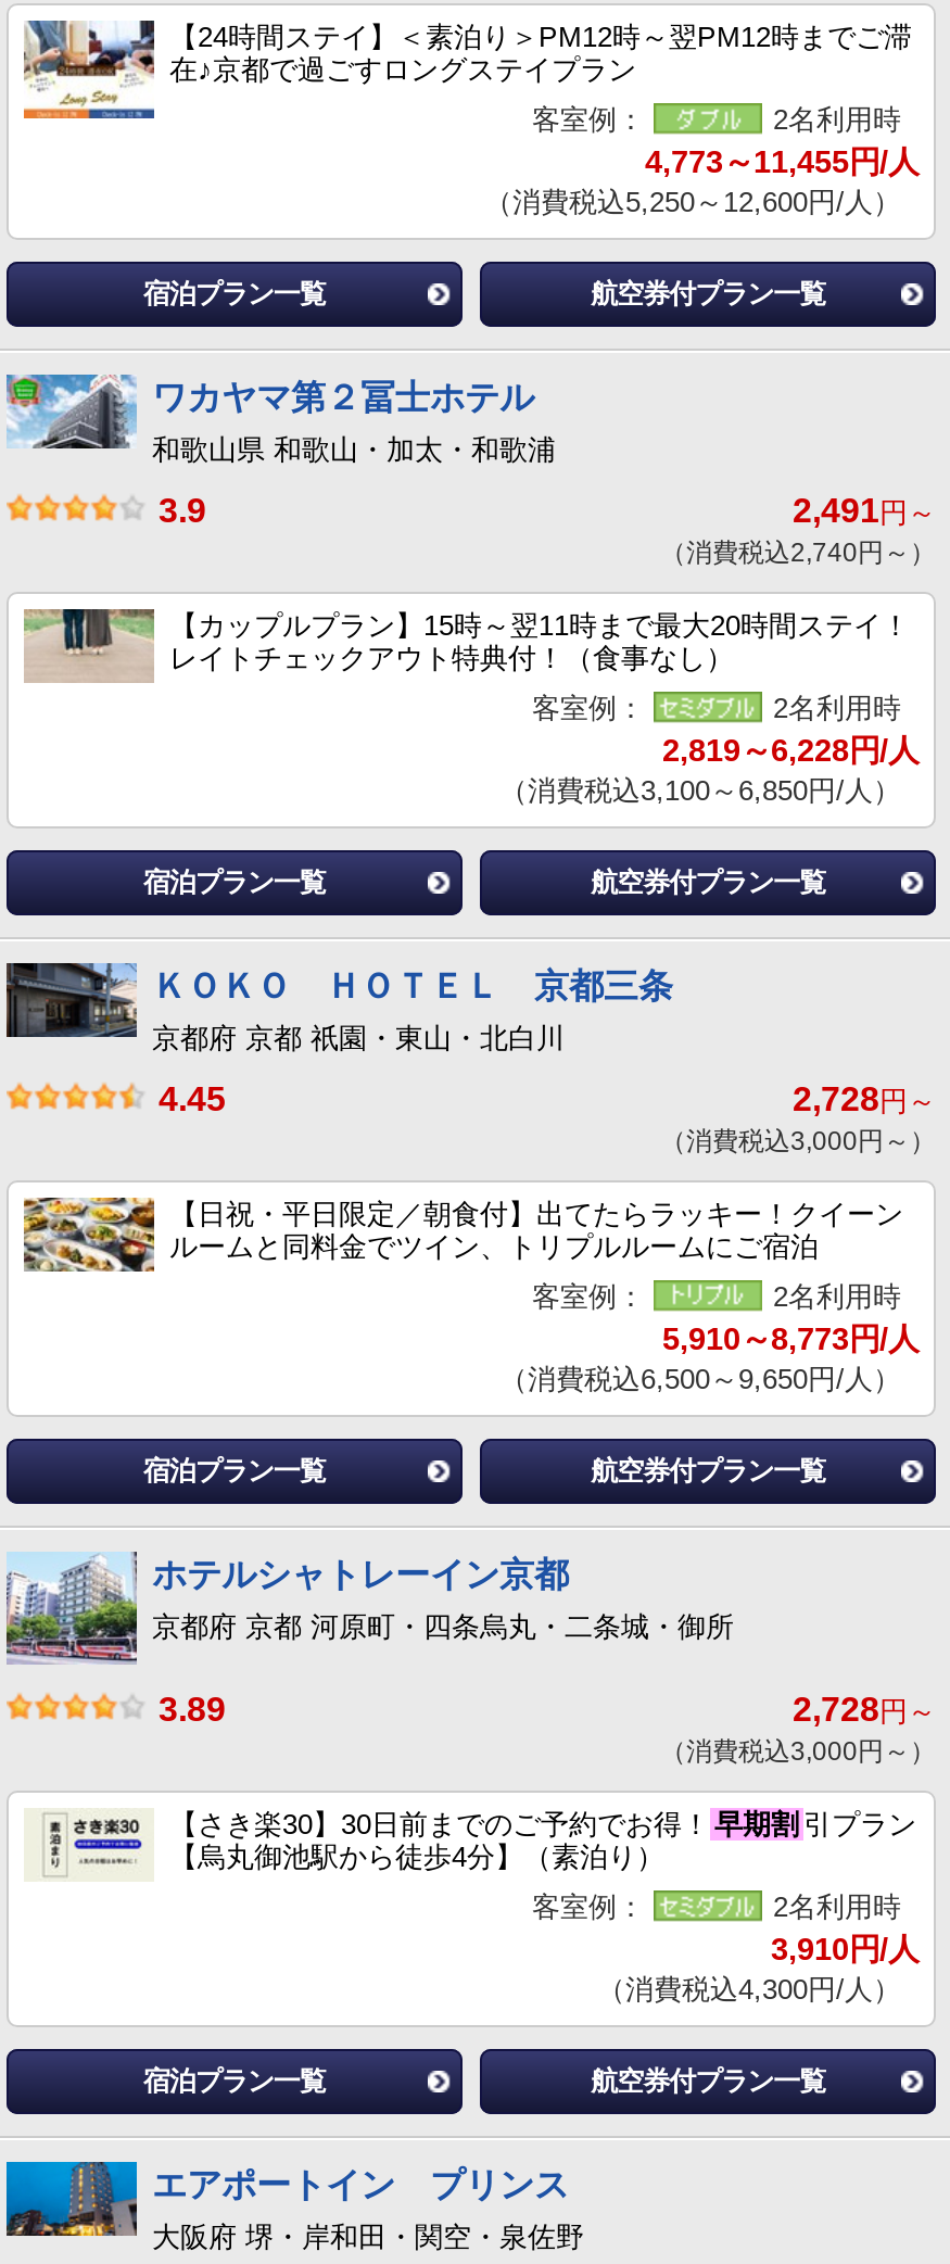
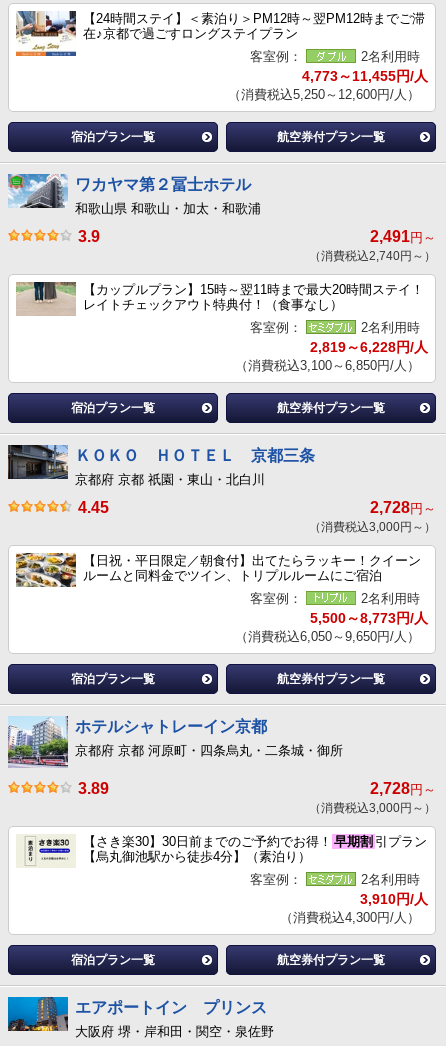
- 5,910～8,773円/人
+ 5,500～8,773円/人

- （消費税込6,500～9,650円/人）
+ （消費税込6,050～9,650円/人）
